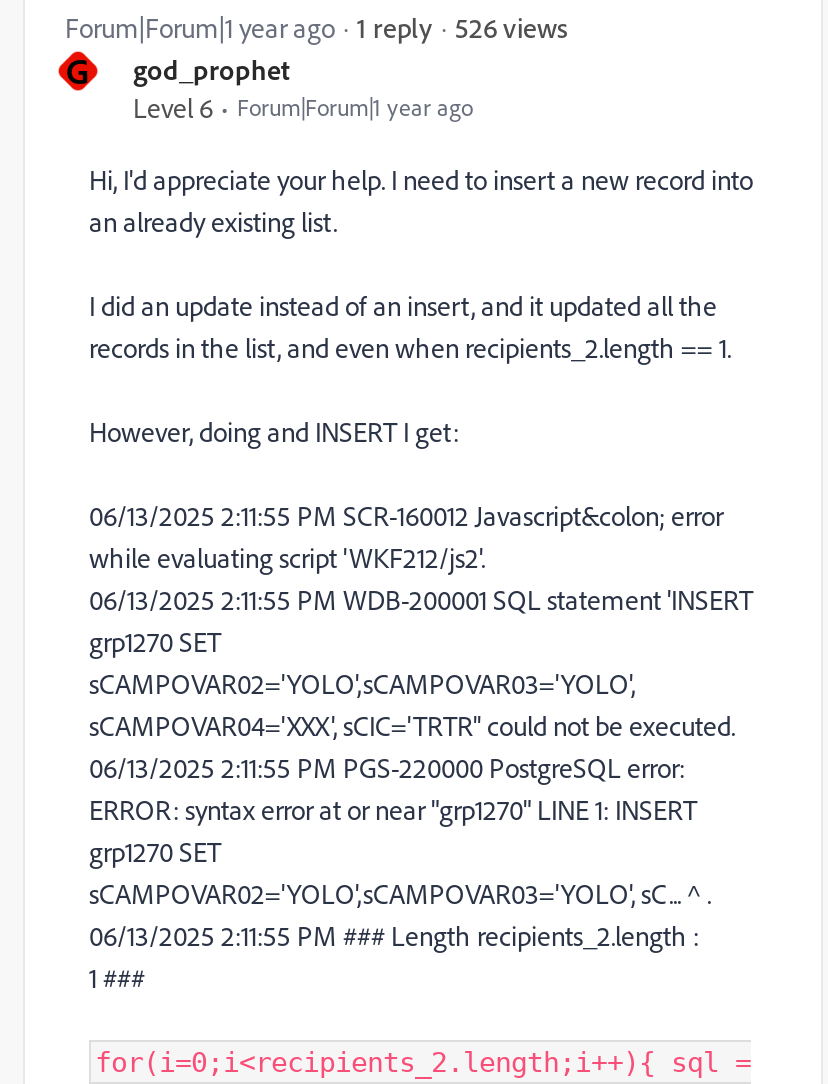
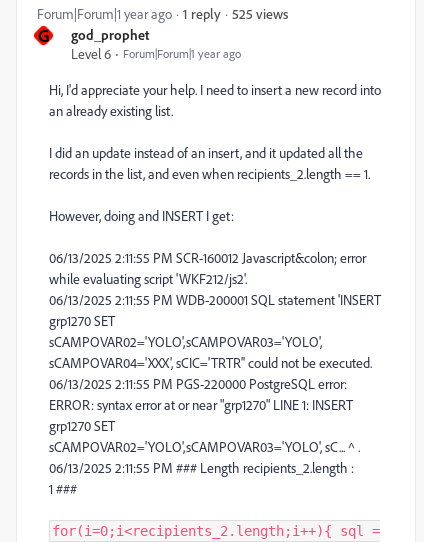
- 526 views
+ 525 views
